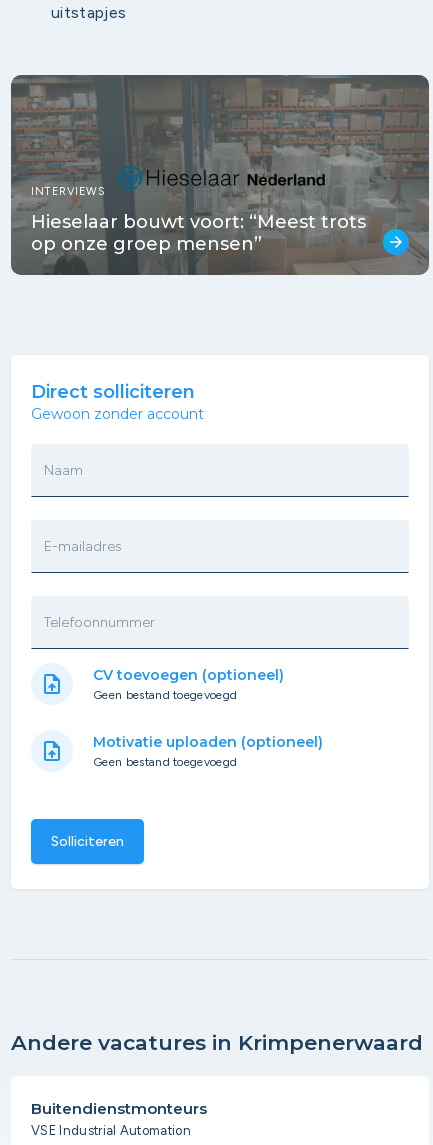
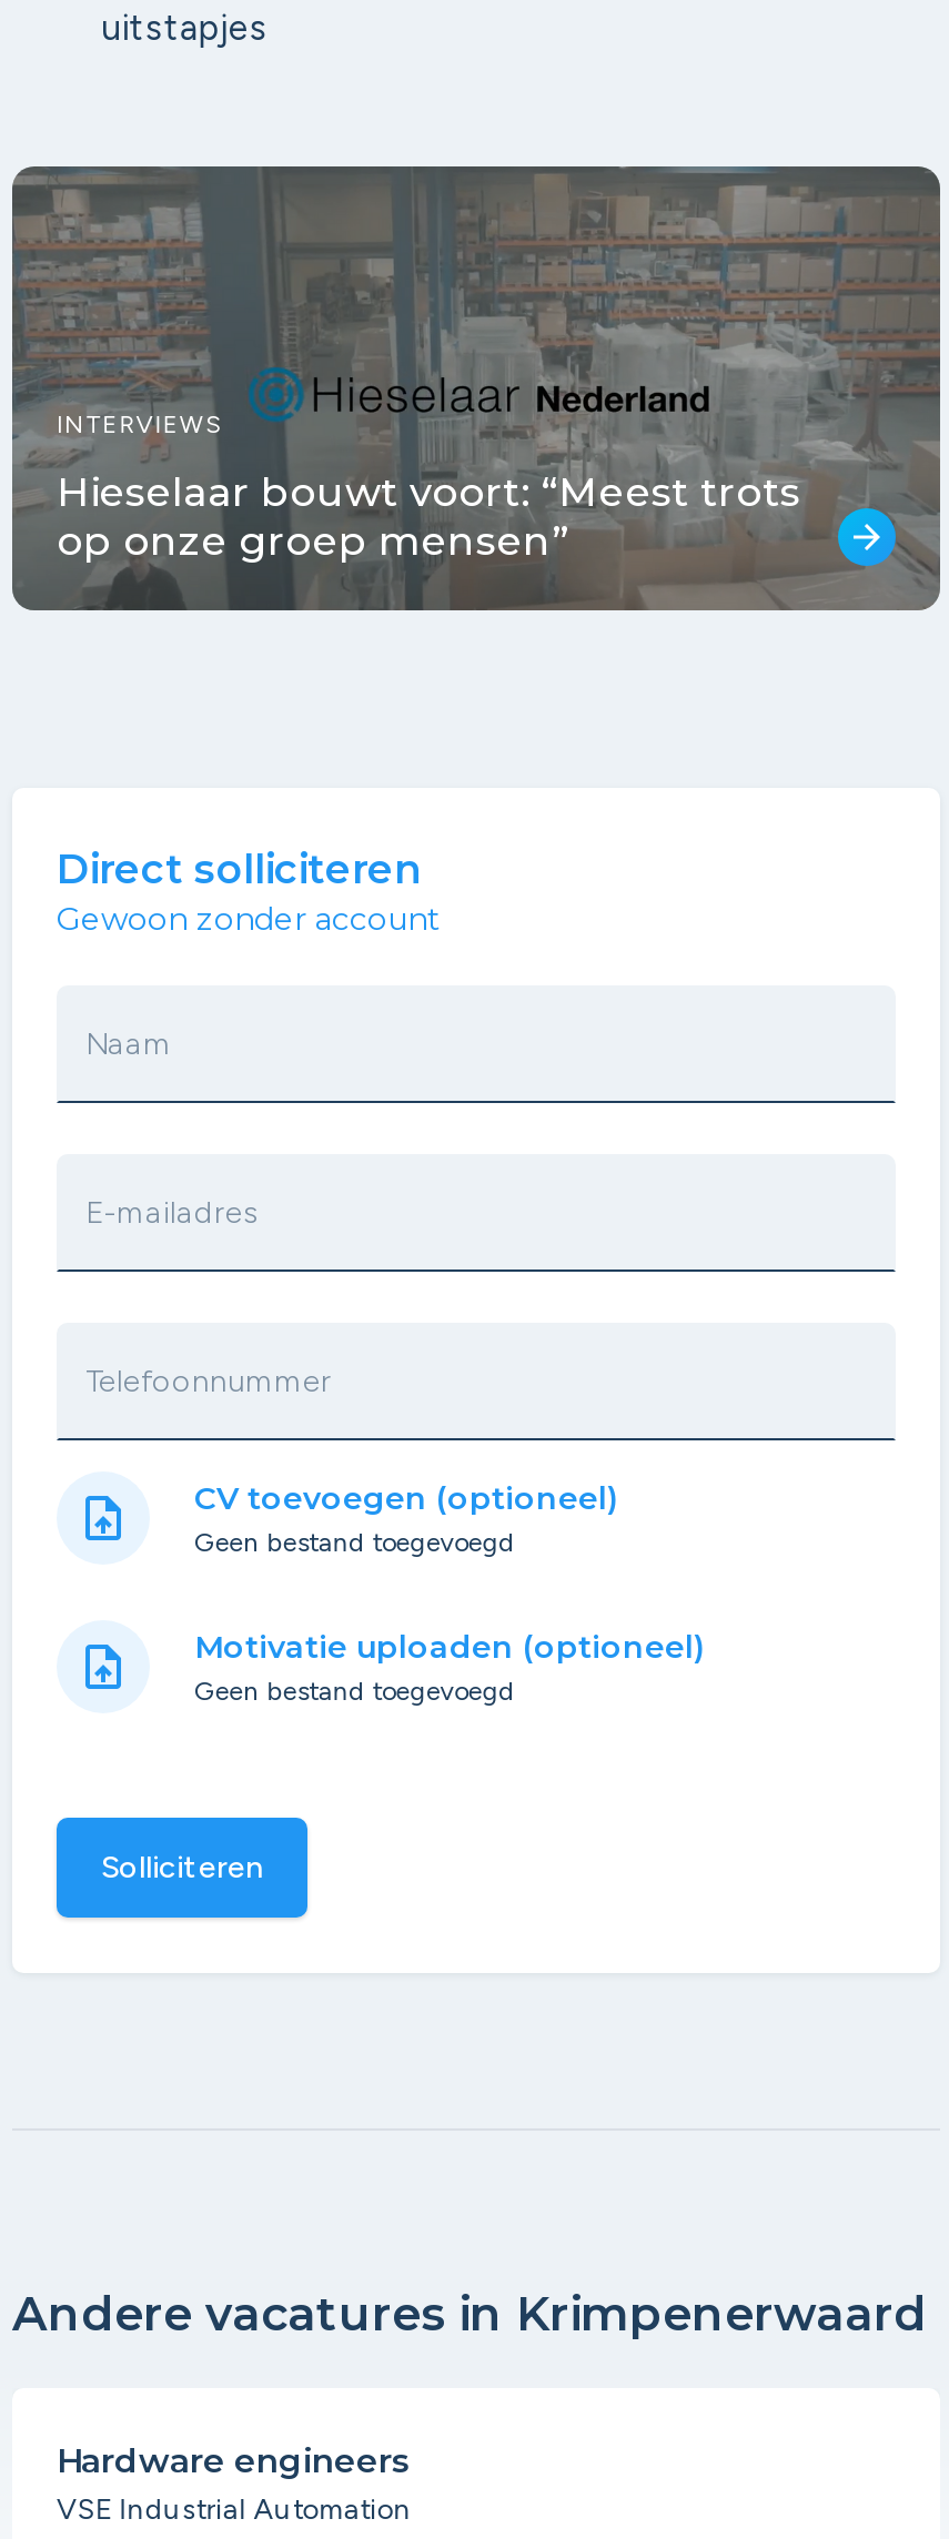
- Buitendienstmonteurs
+ Hardware engineers
